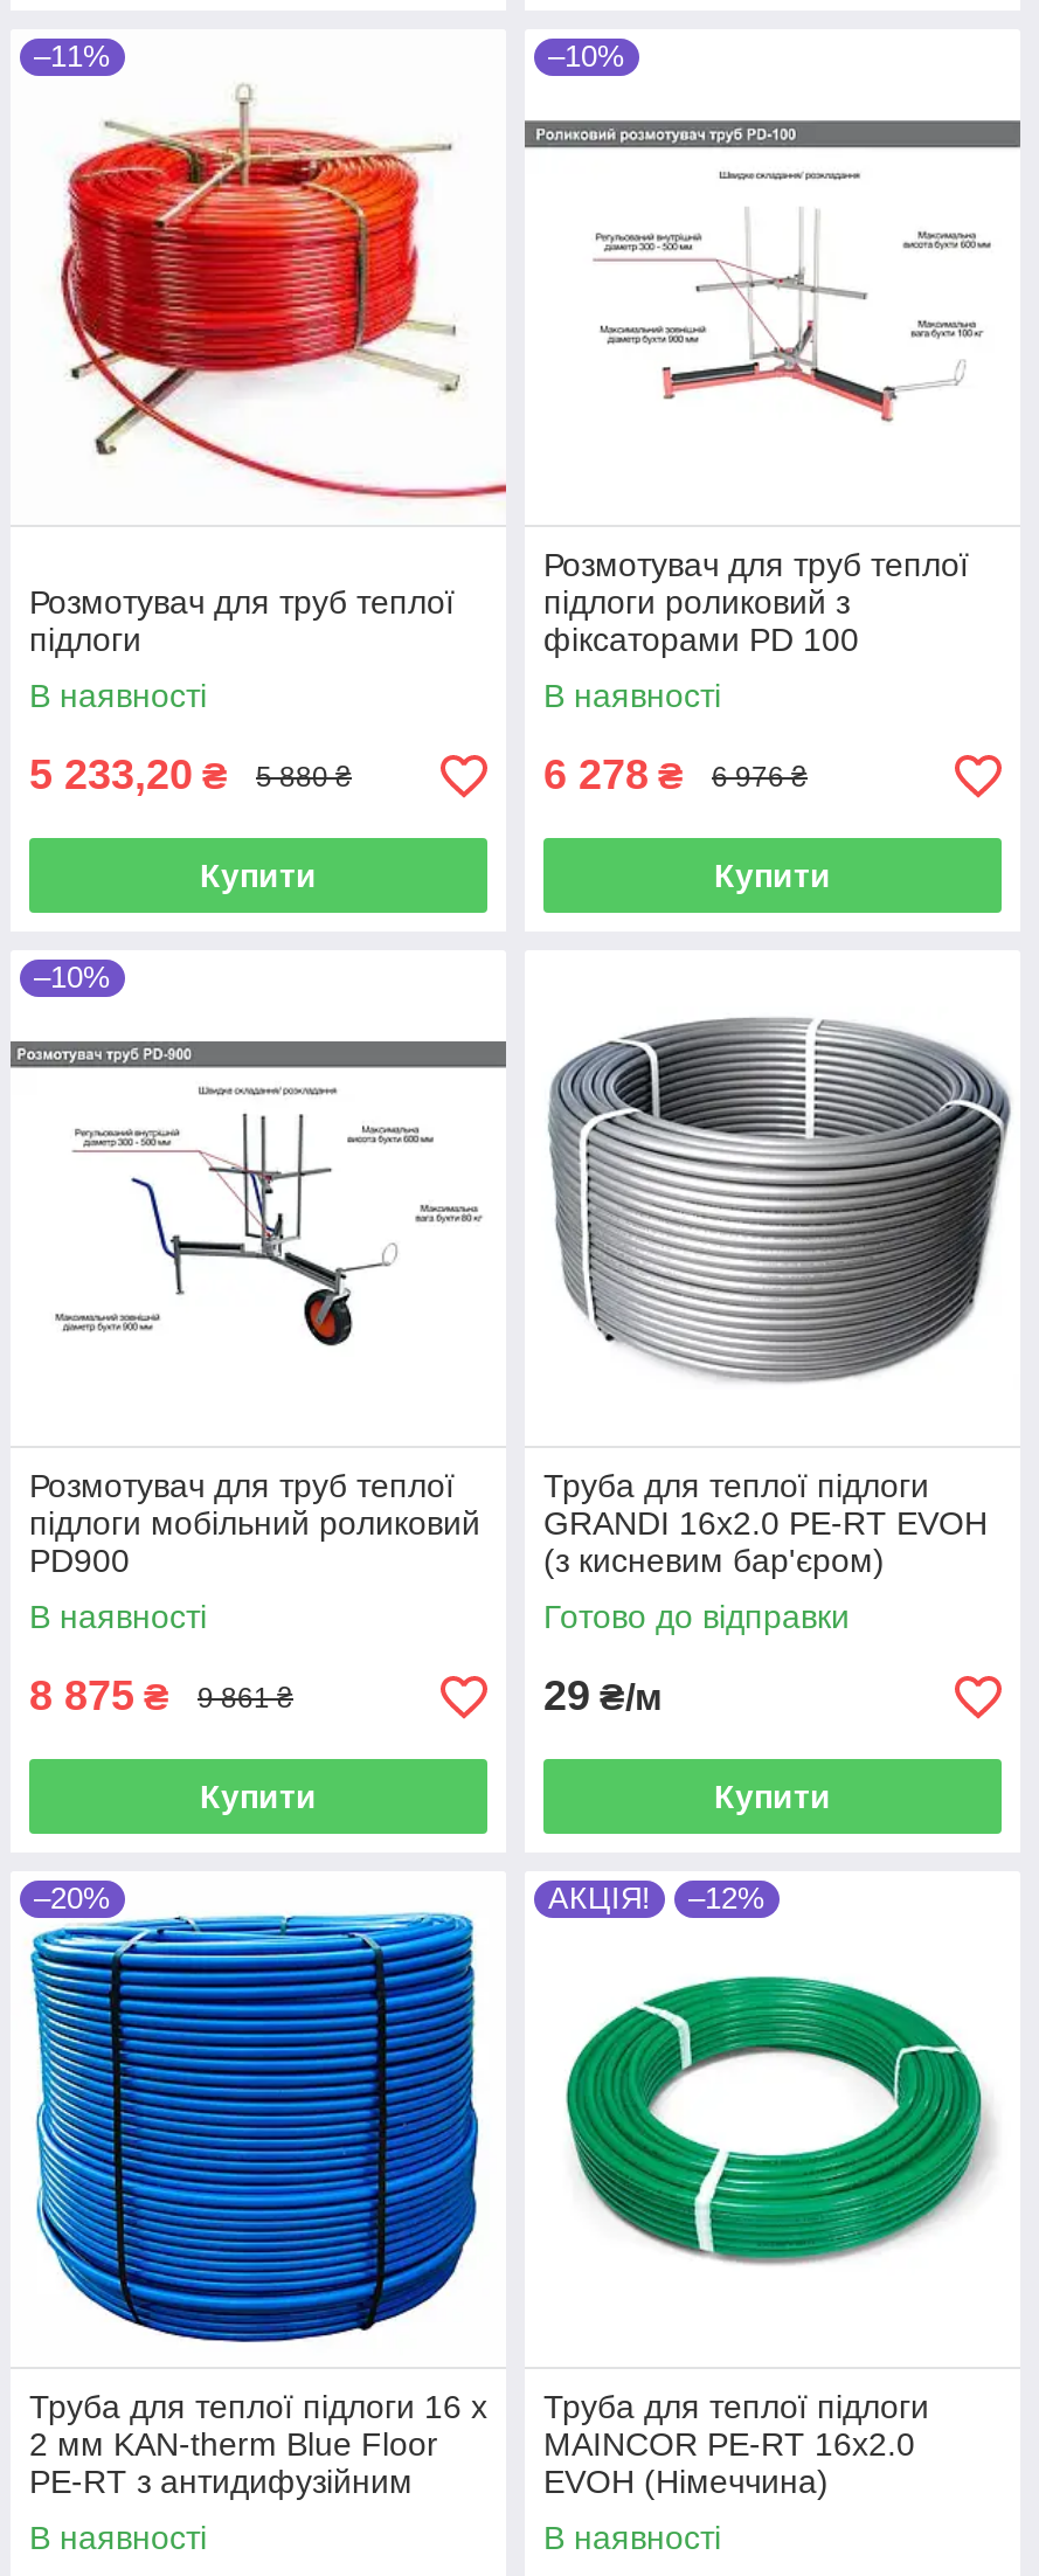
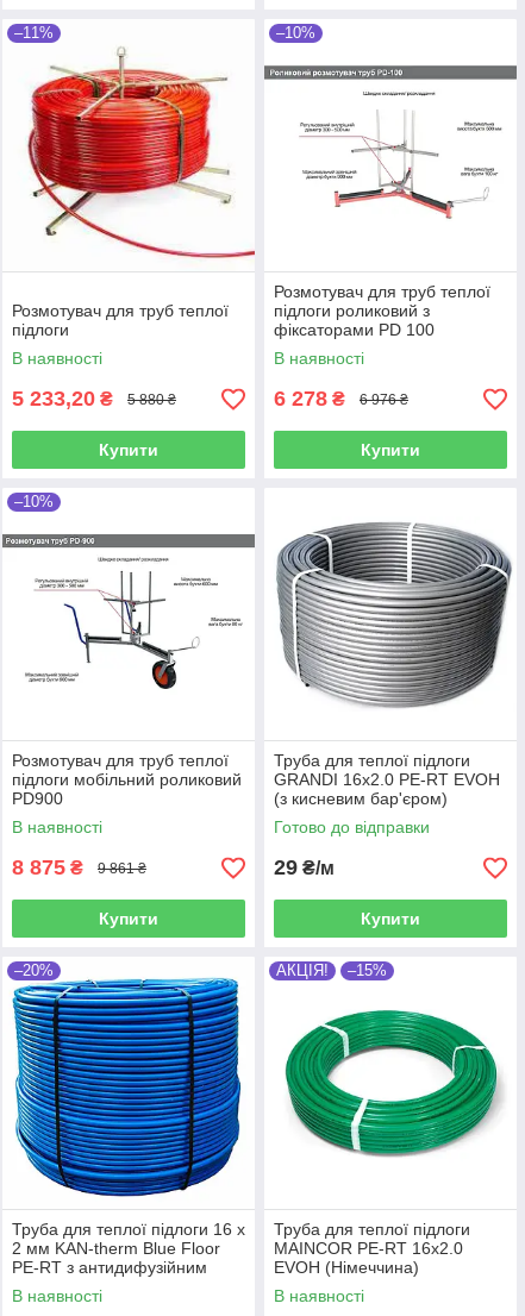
- АКЦІЯ! –12%
+ АКЦІЯ! –15%
